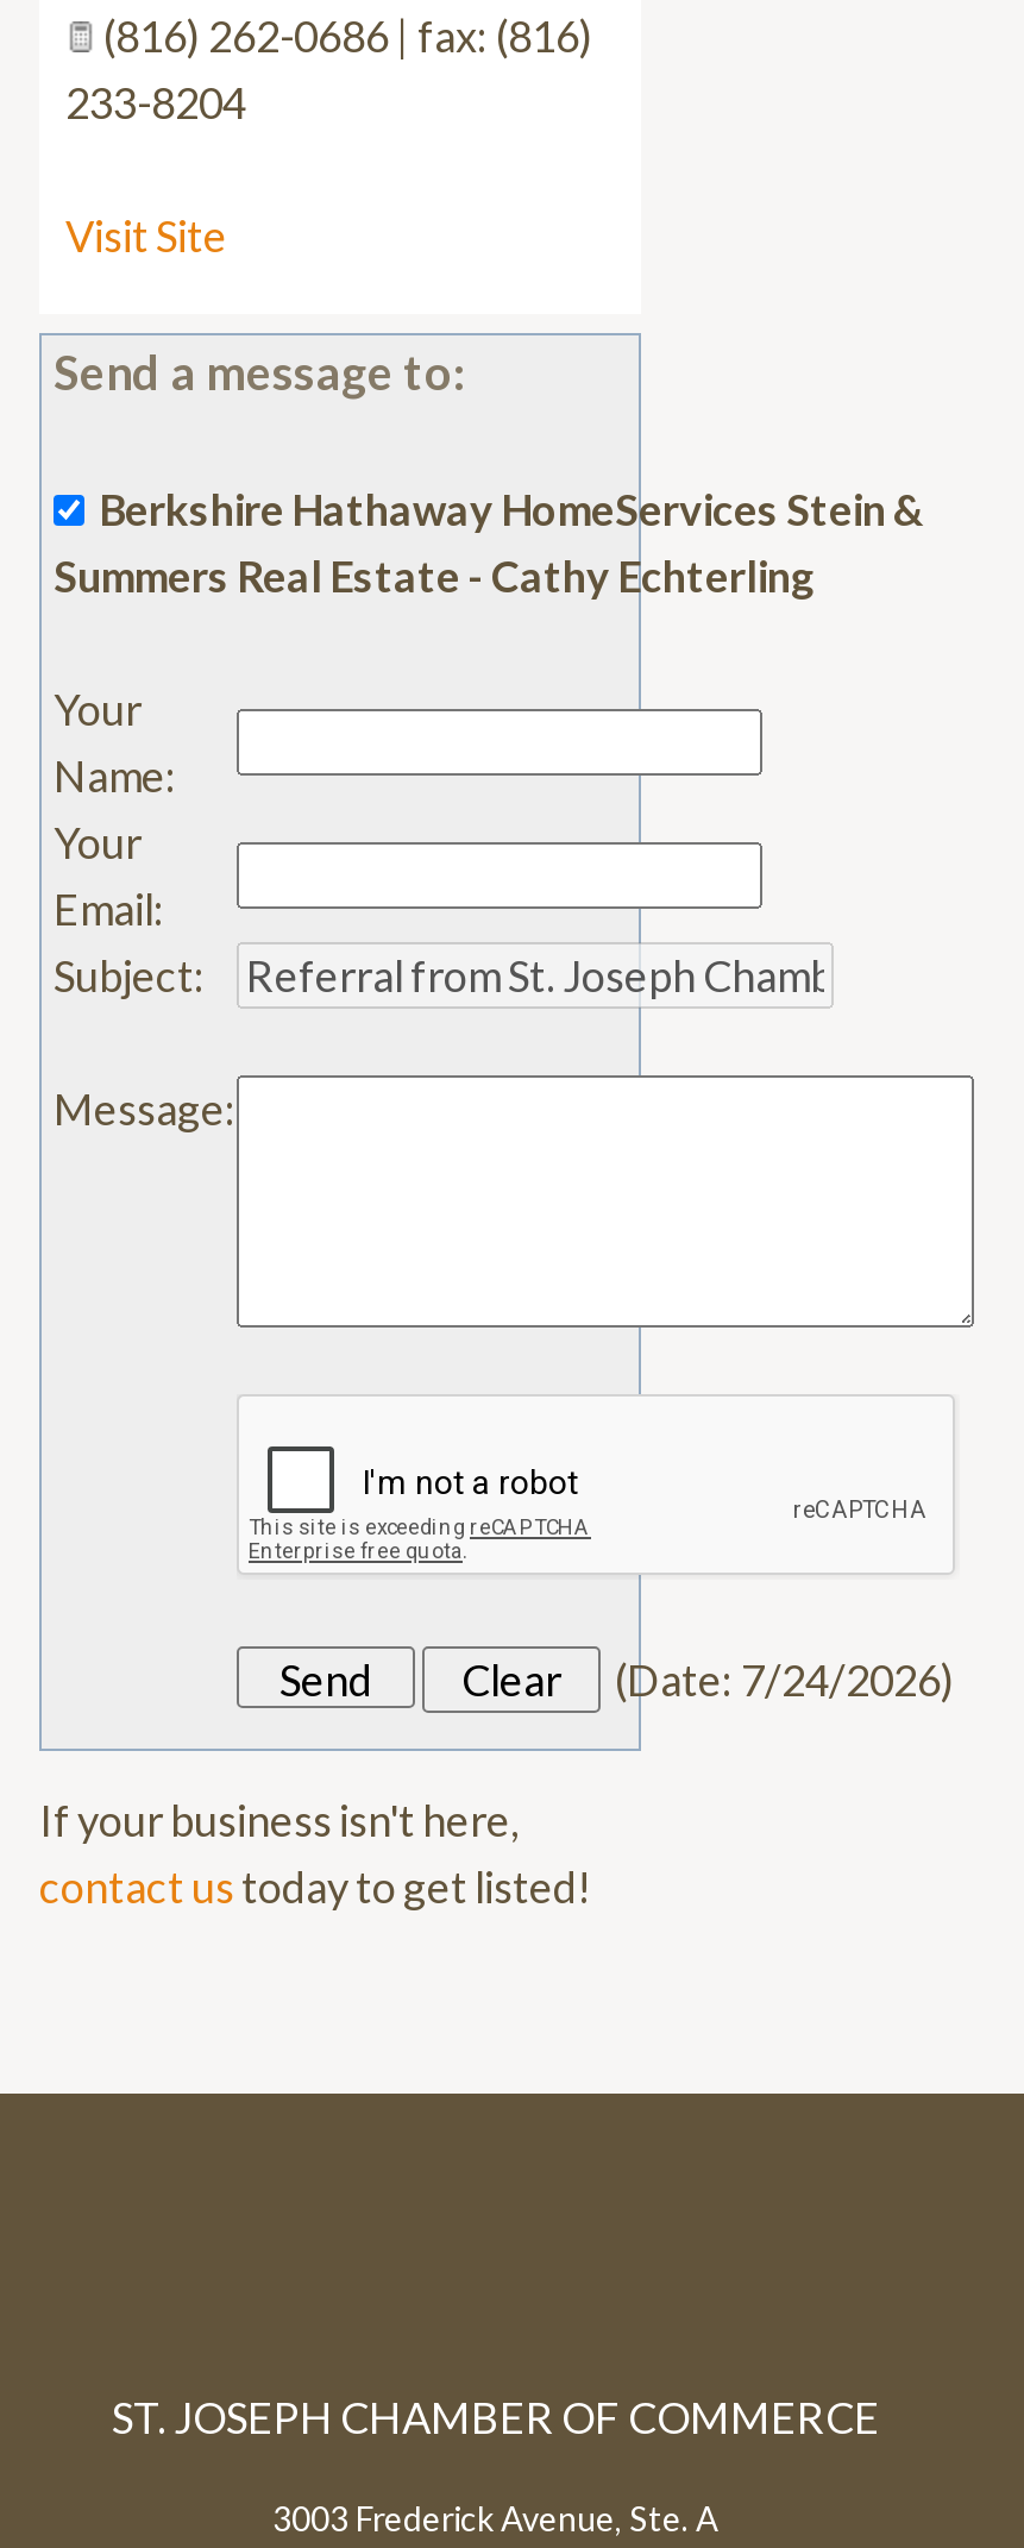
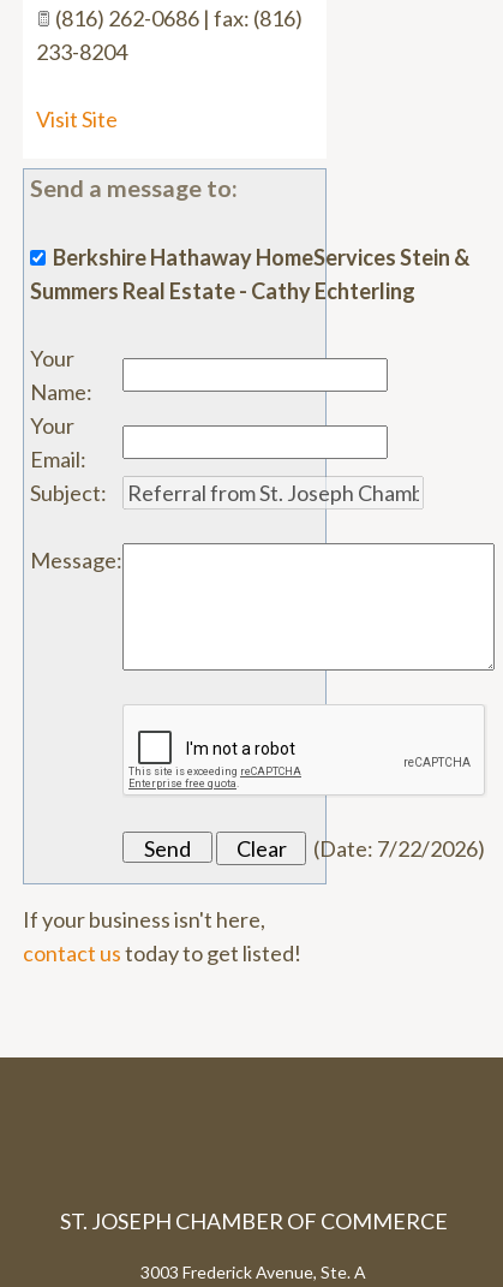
- (Date: 7/24/2026)
+ (Date: 7/22/2026)
